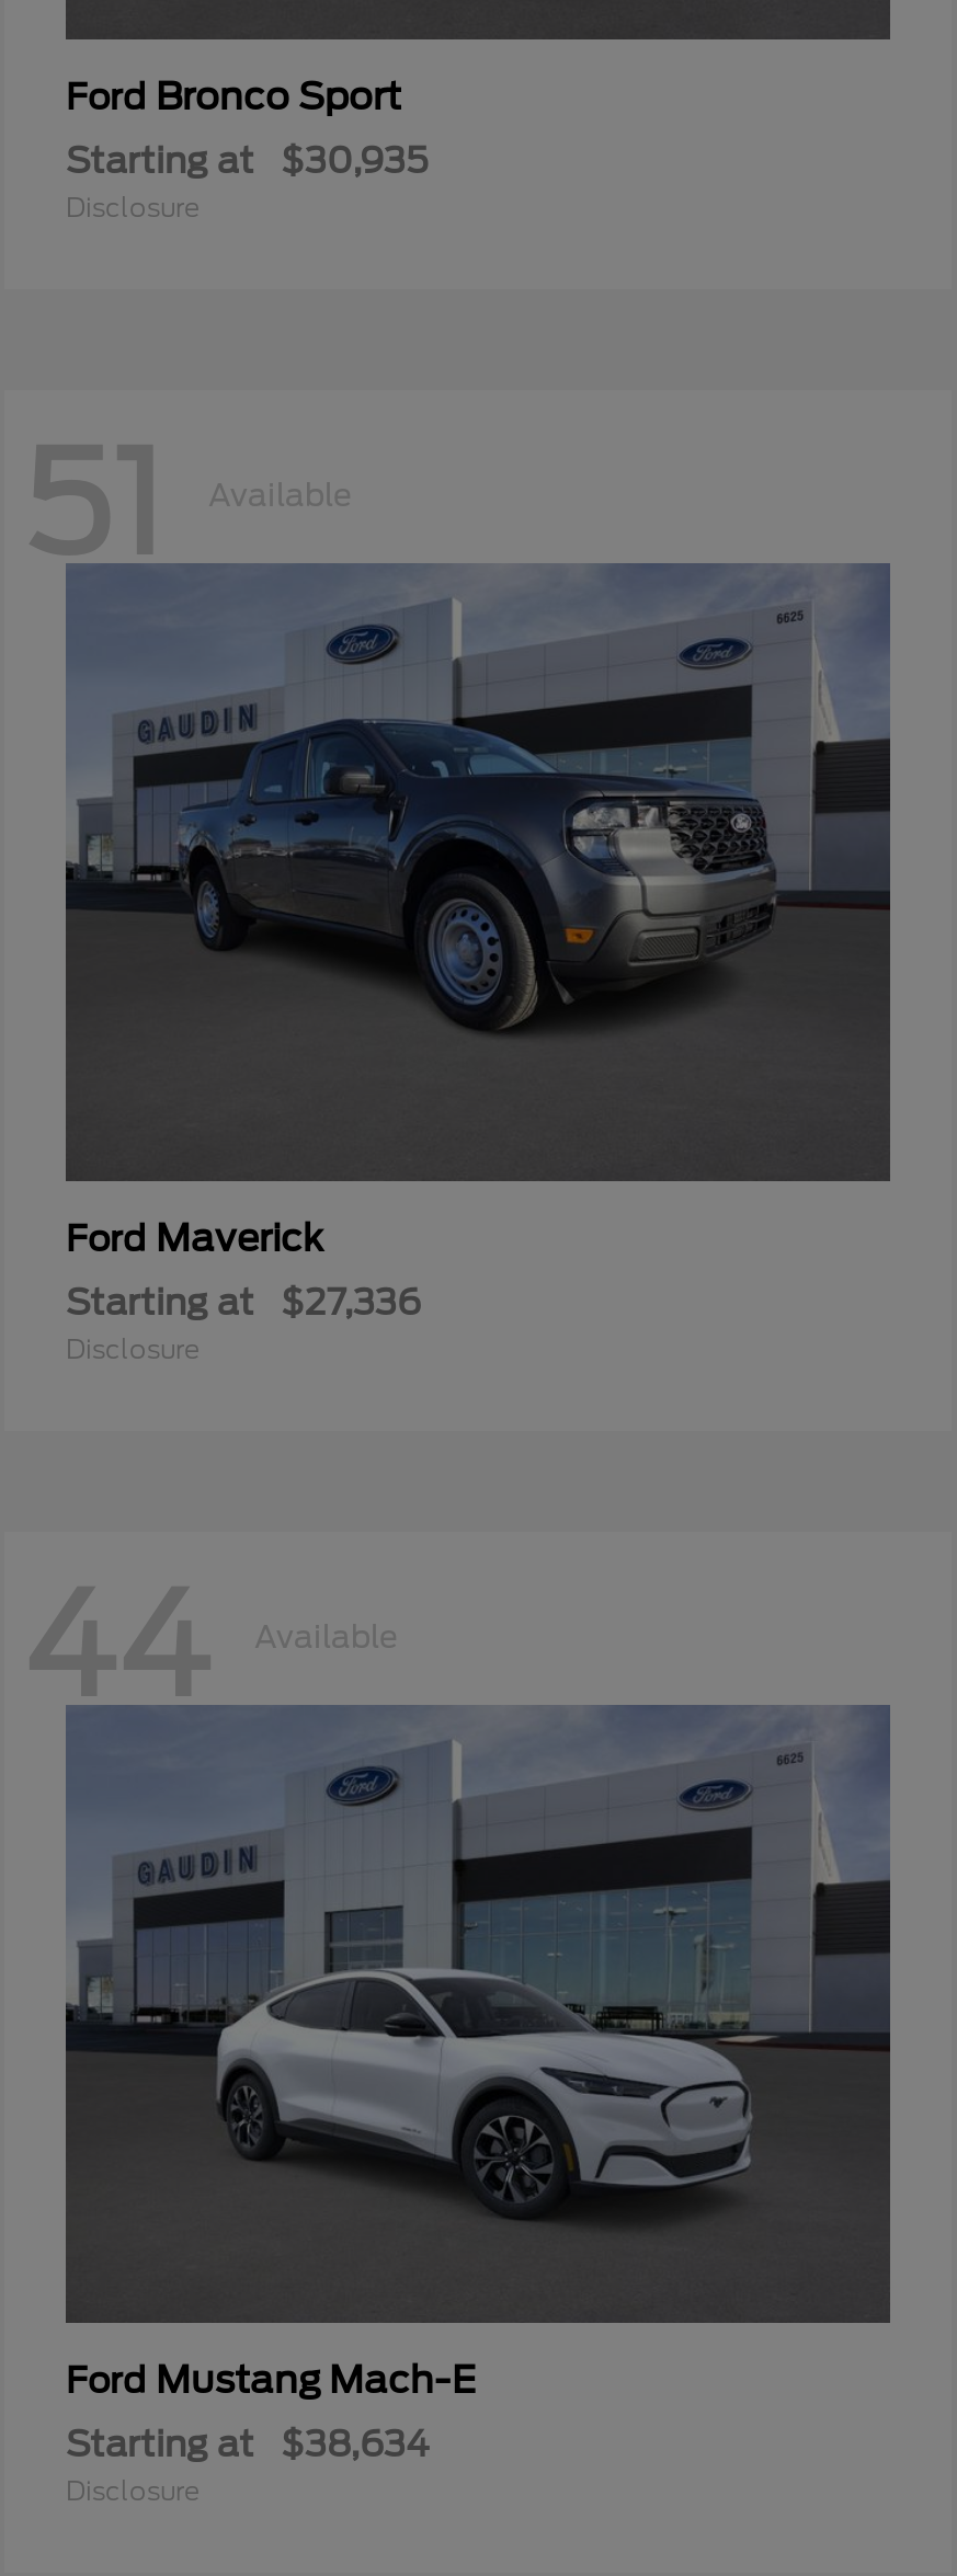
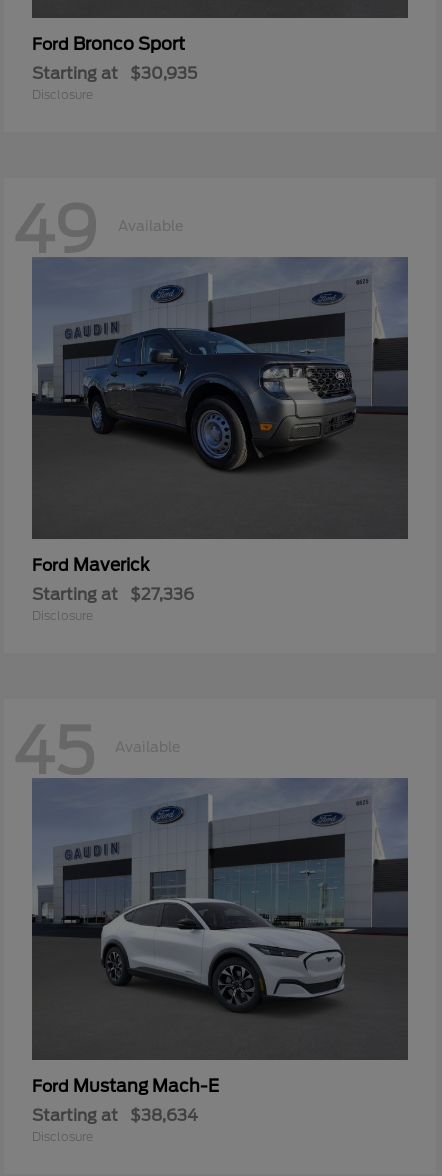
- 51
+ 49

- 44
+ 45
